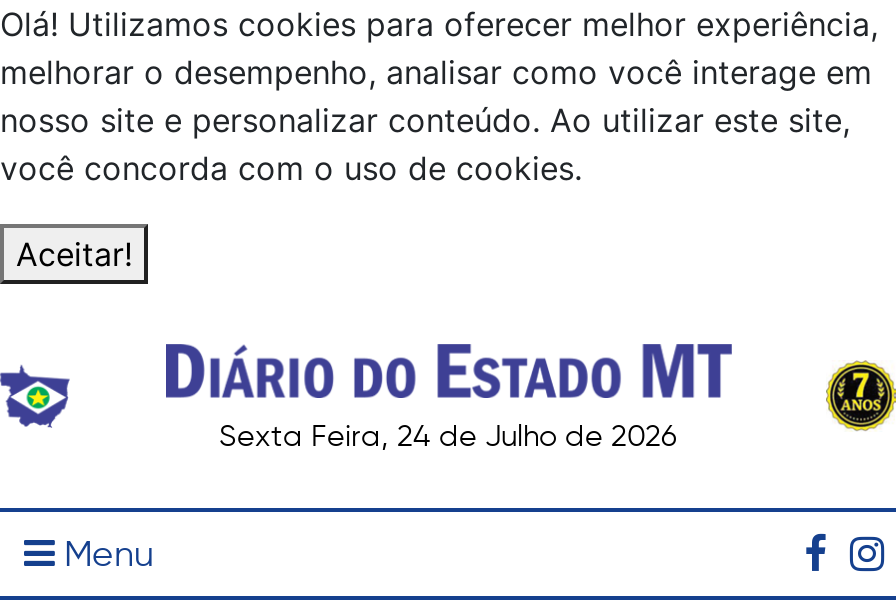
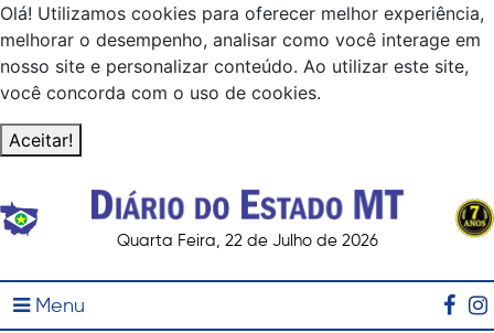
- Sexta Feira, 24 de Julho de 2026
+ Quarta Feira, 22 de Julho de 2026
